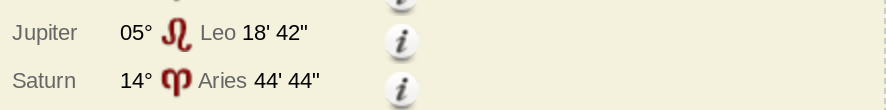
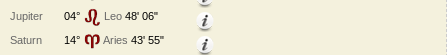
- 05°
+ 04°

- Leo 18' 42"
+ Leo 48' 06"

- Saturn 14° Aries 44' 44"
+ Saturn 14° Aries 43' 55"
